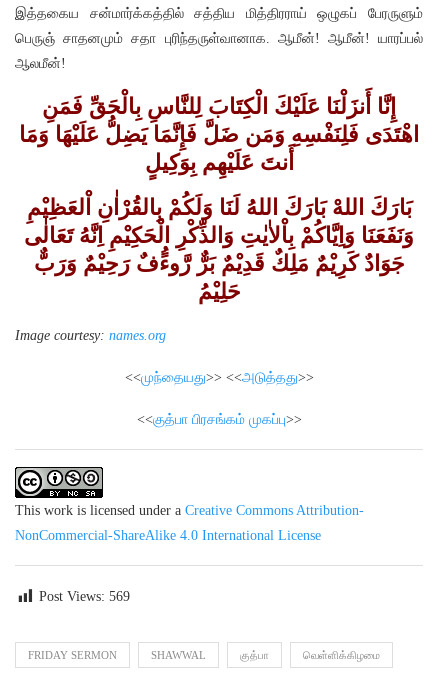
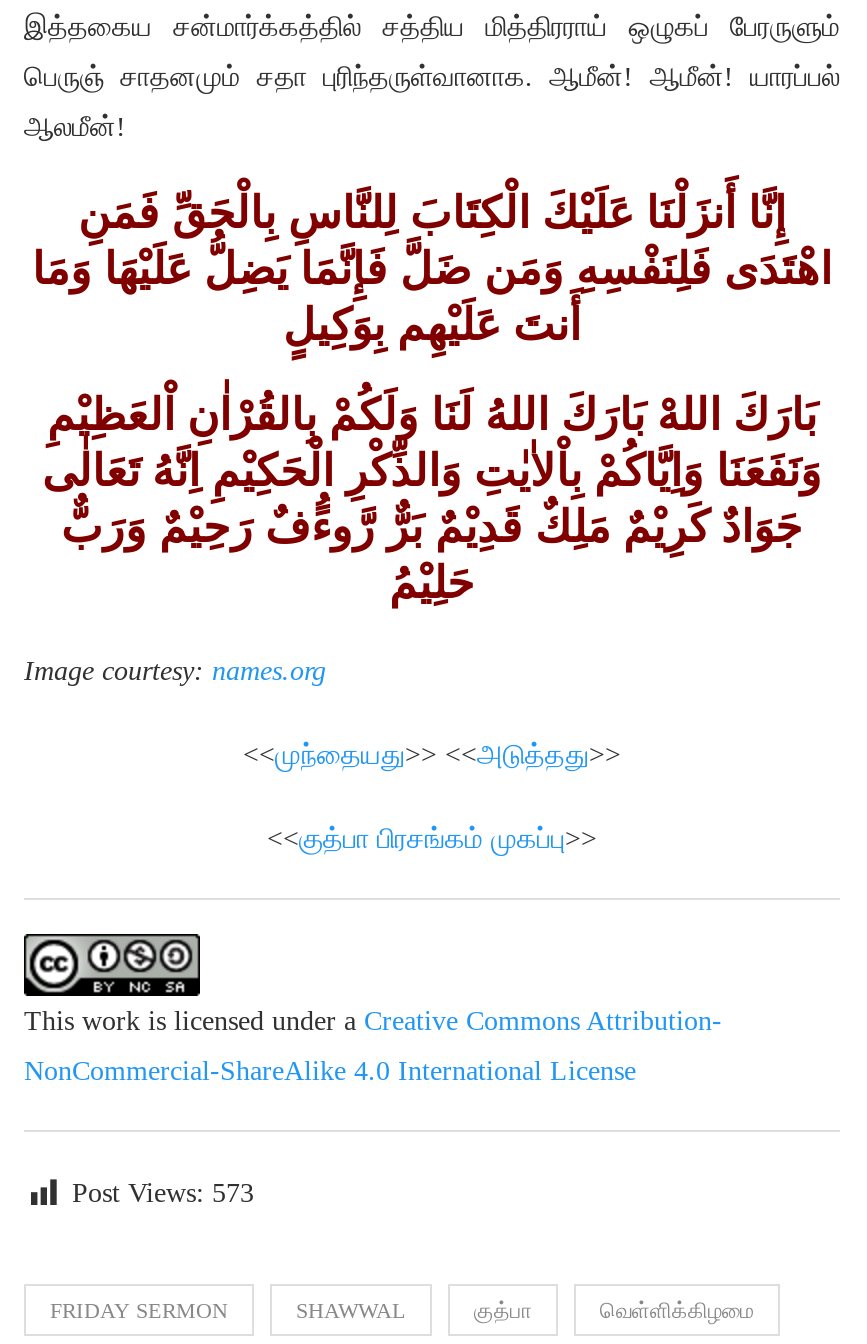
- Post Views: 569
+ Post Views: 573
